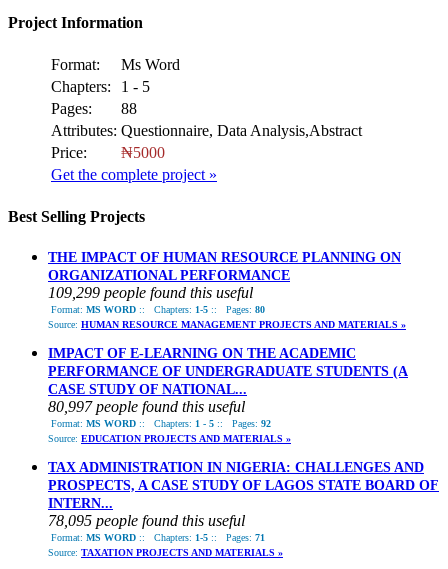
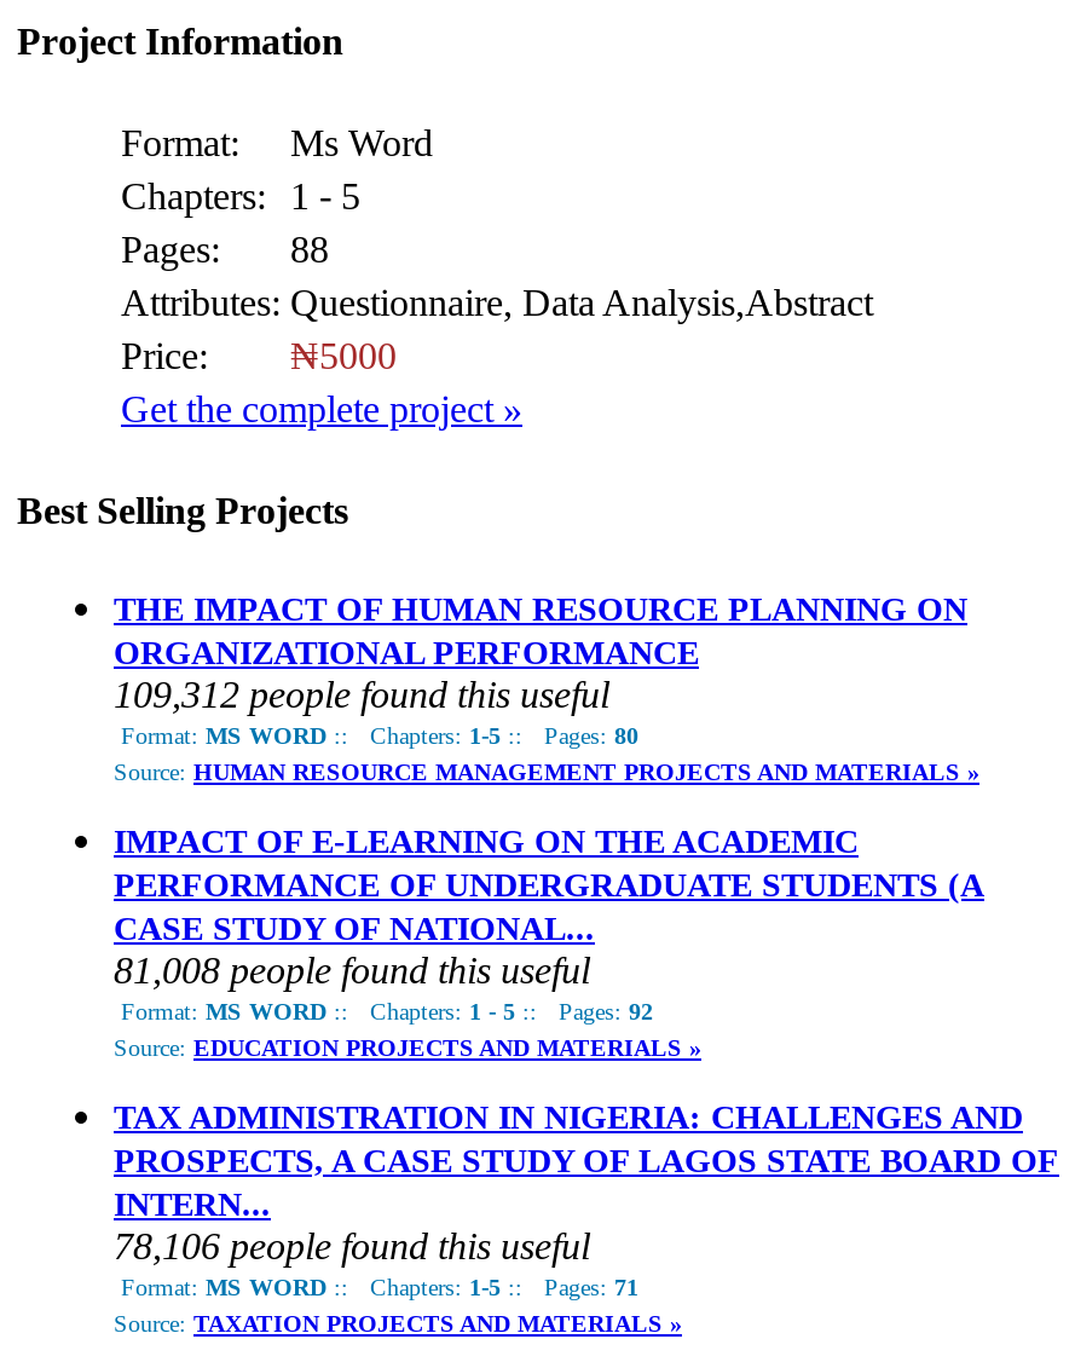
- 109,299 people found this useful
+ 109,312 people found this useful

- 80,997 people found this useful
+ 81,008 people found this useful

- 78,095 people found this useful
+ 78,106 people found this useful
